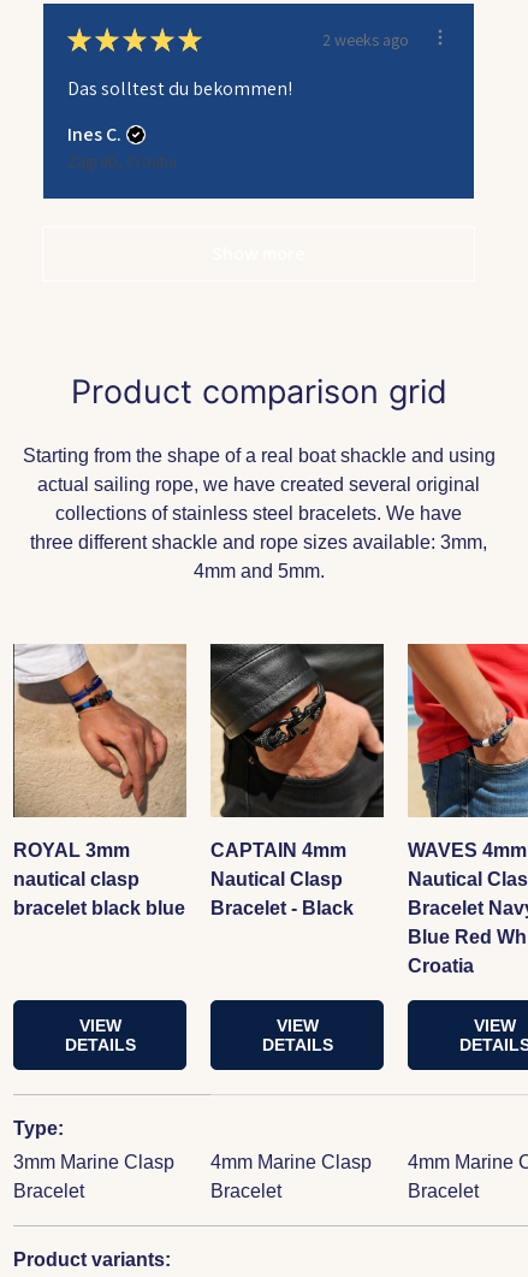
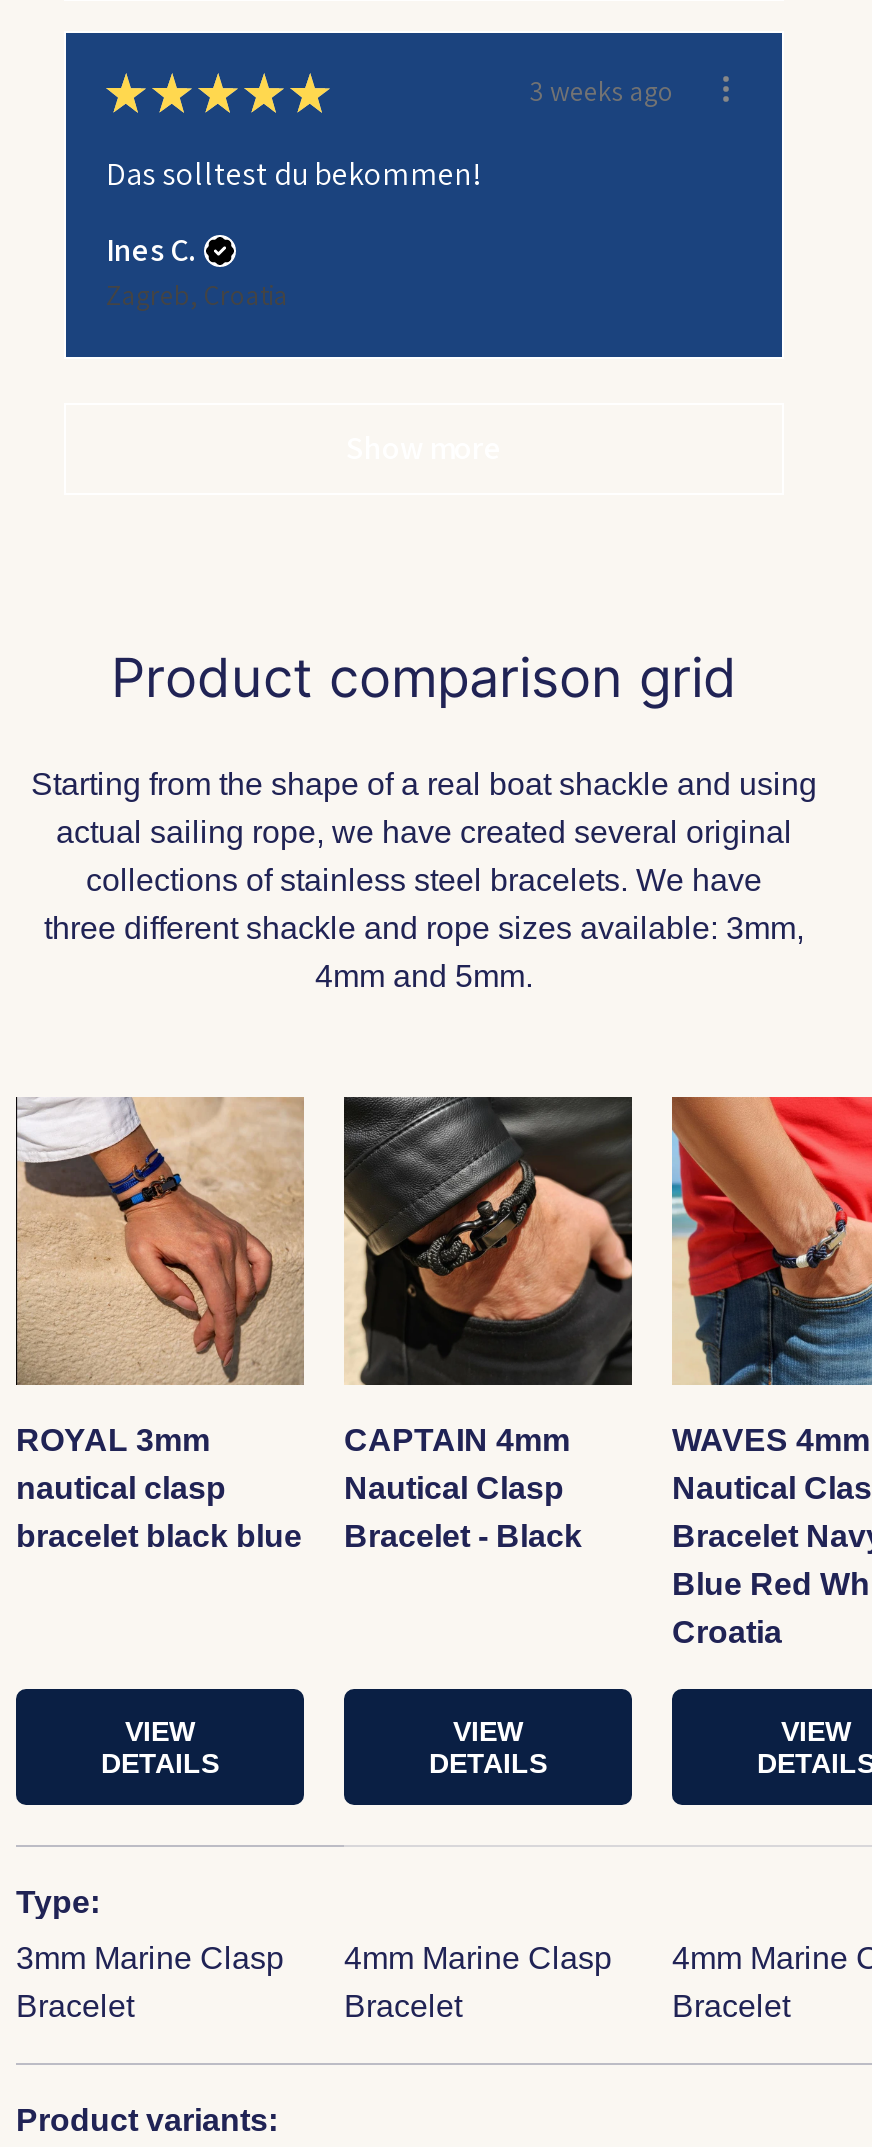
- 2 weeks ago
+ 3 weeks ago
